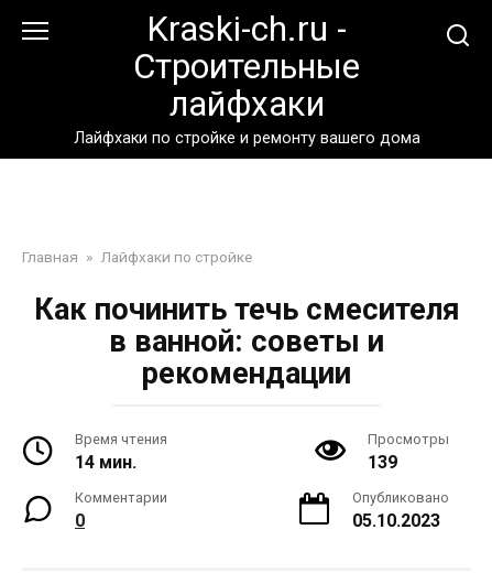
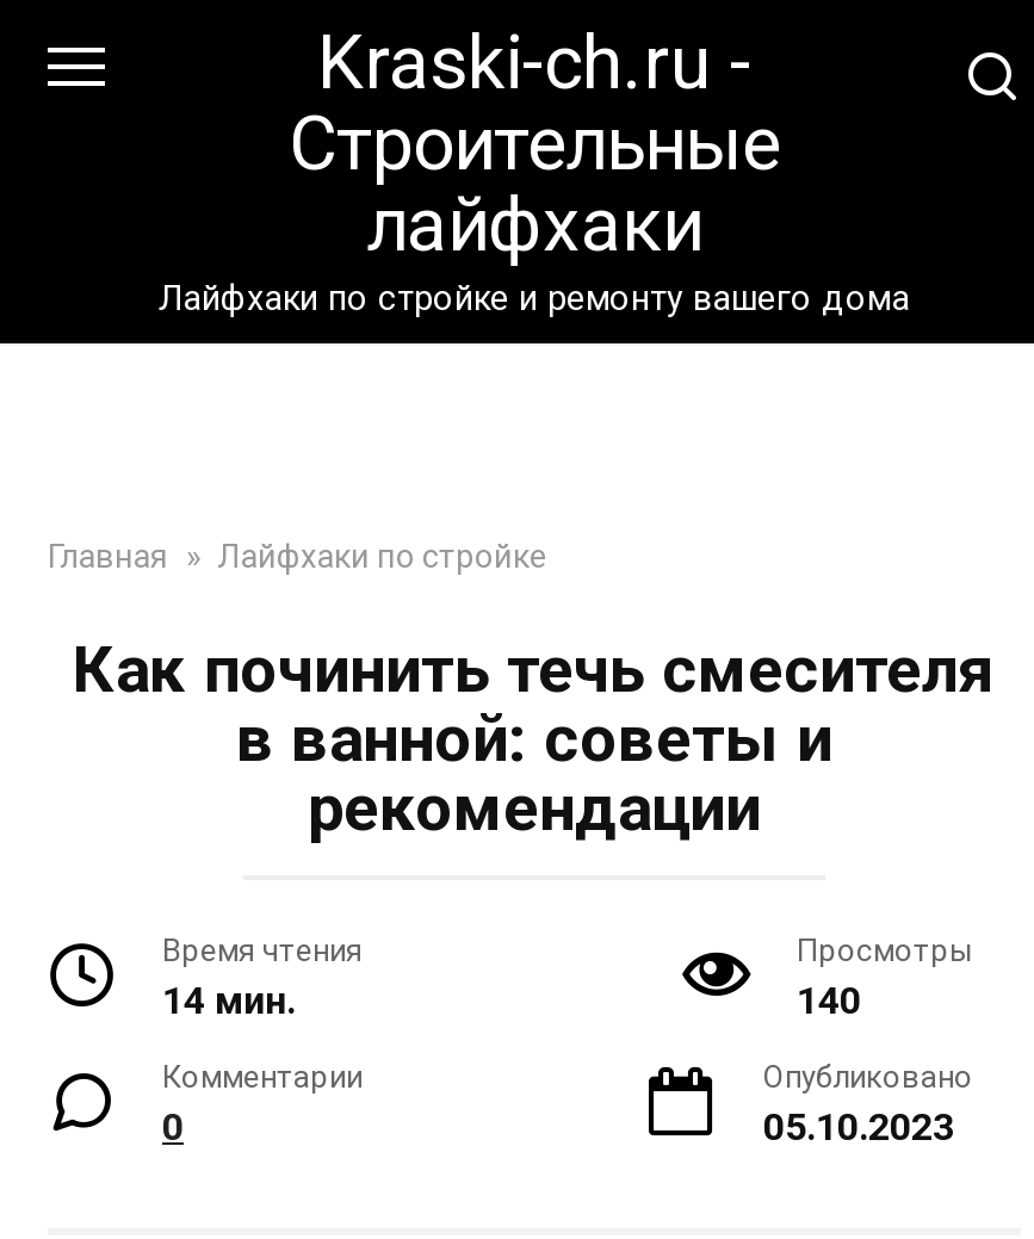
- 139
+ 140
